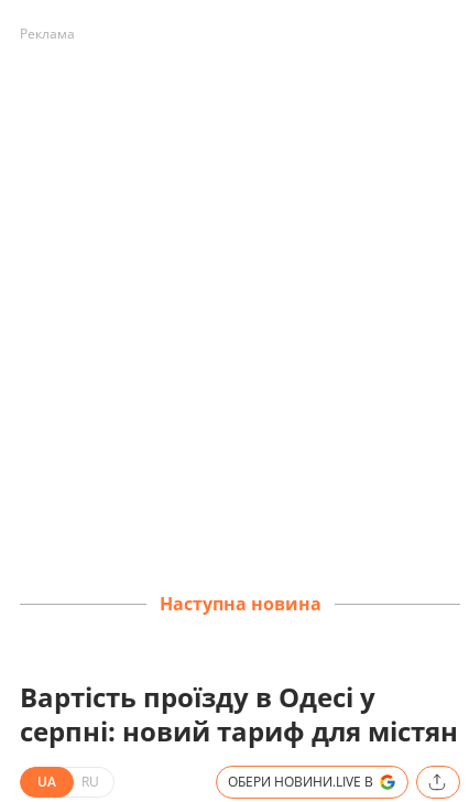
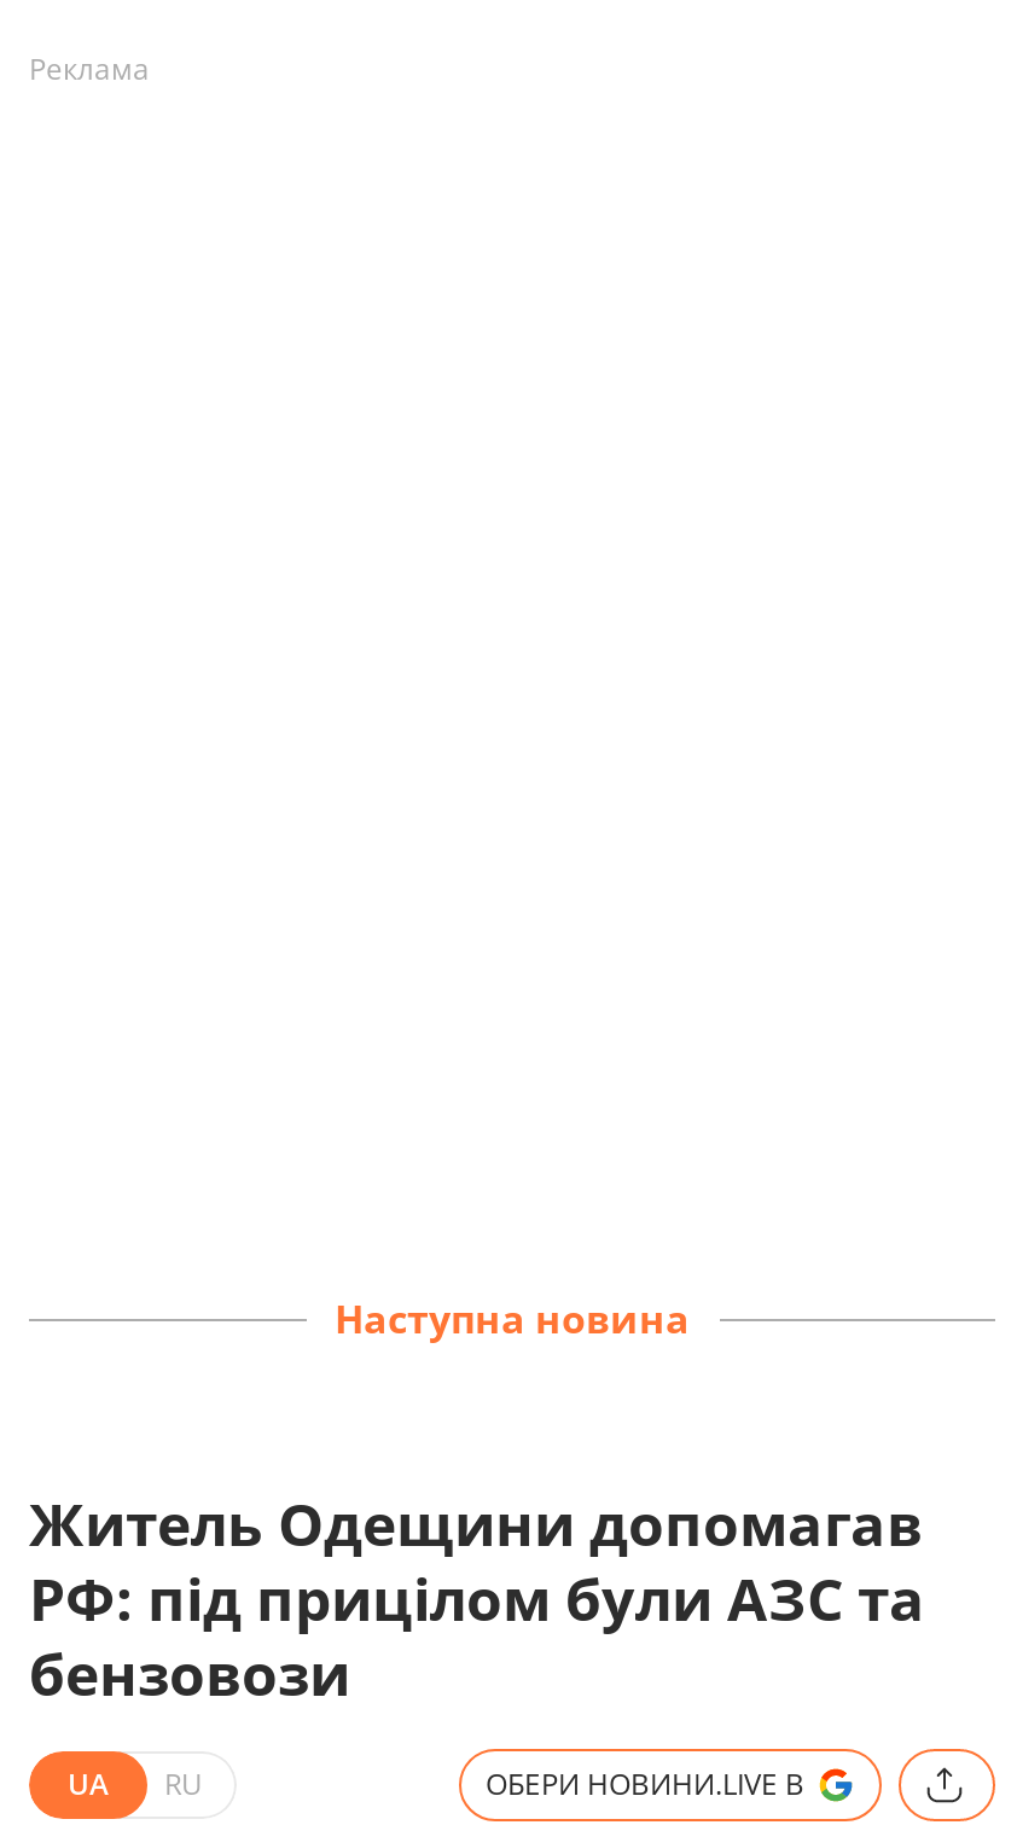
- Вартість проїзду в Одесі у
- серпні: новий тариф для містян
+ Житель Одещини допомагав
+ РФ: під прицілом були АЗС та
+ бензовози
